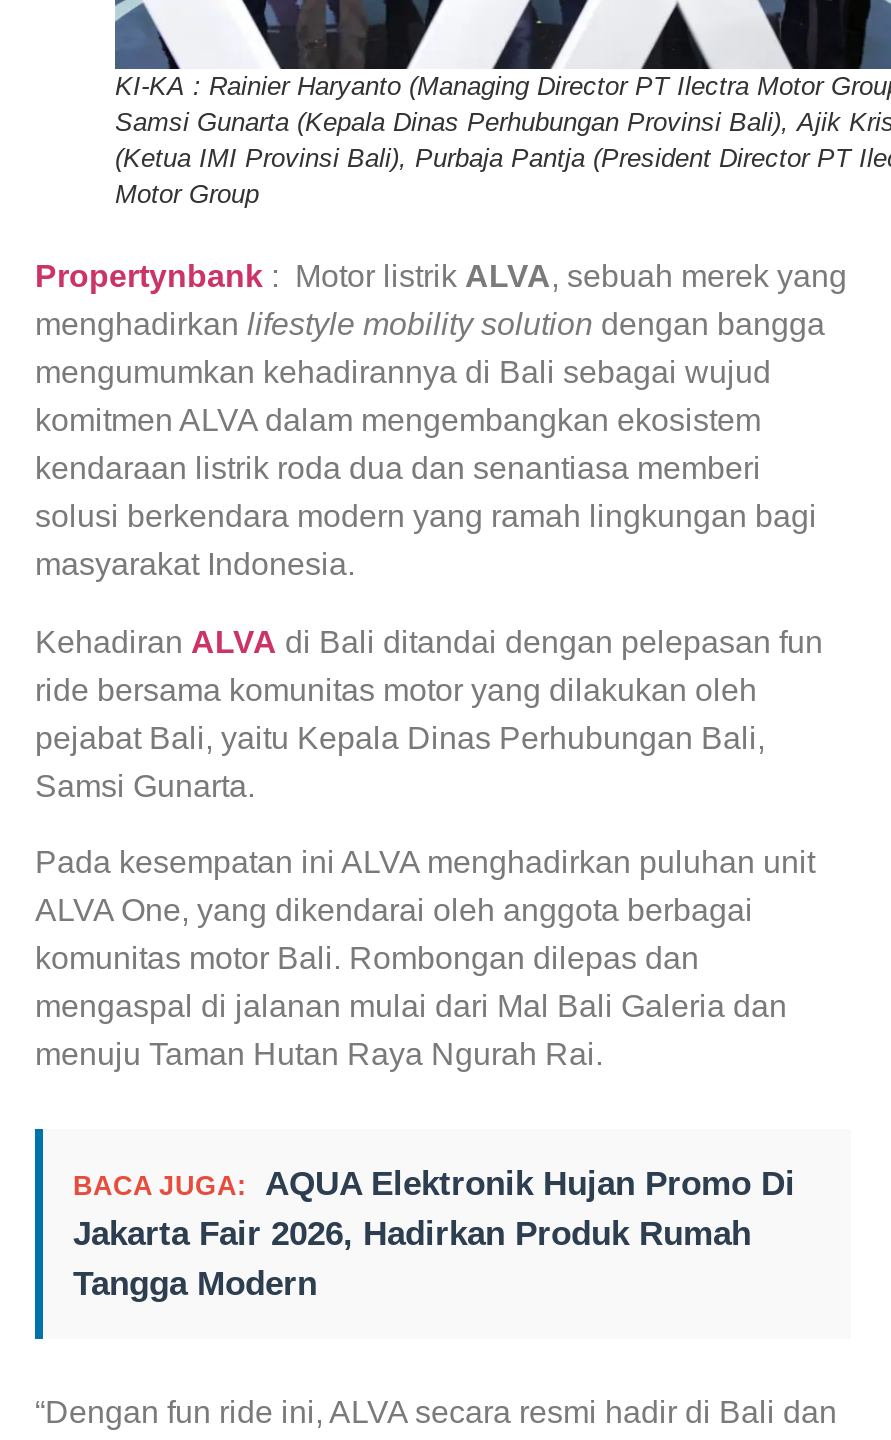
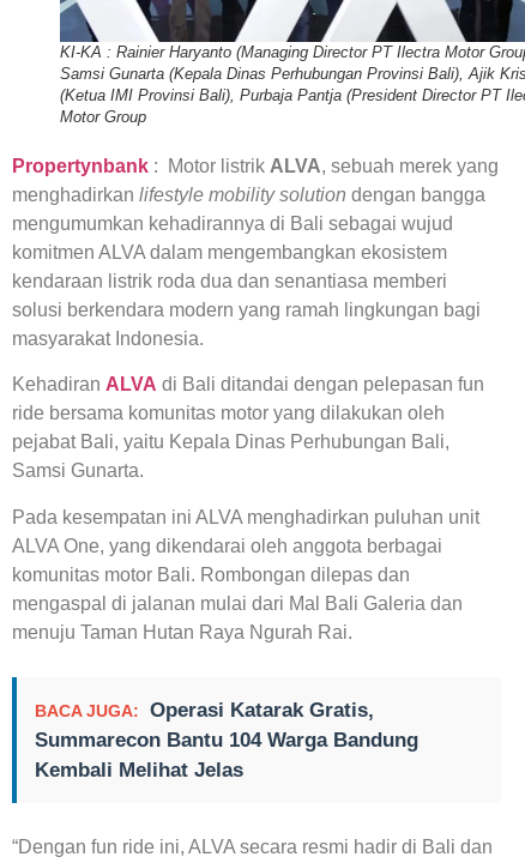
- BACA JUGA: AQUA Elektronik Hujan Promo Di
- Jakarta Fair 2026, Hadirkan Produk Rumah
- Tangga Modern
+ BACA JUGA: Operasi Katarak Gratis,
+ Summarecon Bantu 104 Warga Bandung
+ Kembali Melihat Jelas
